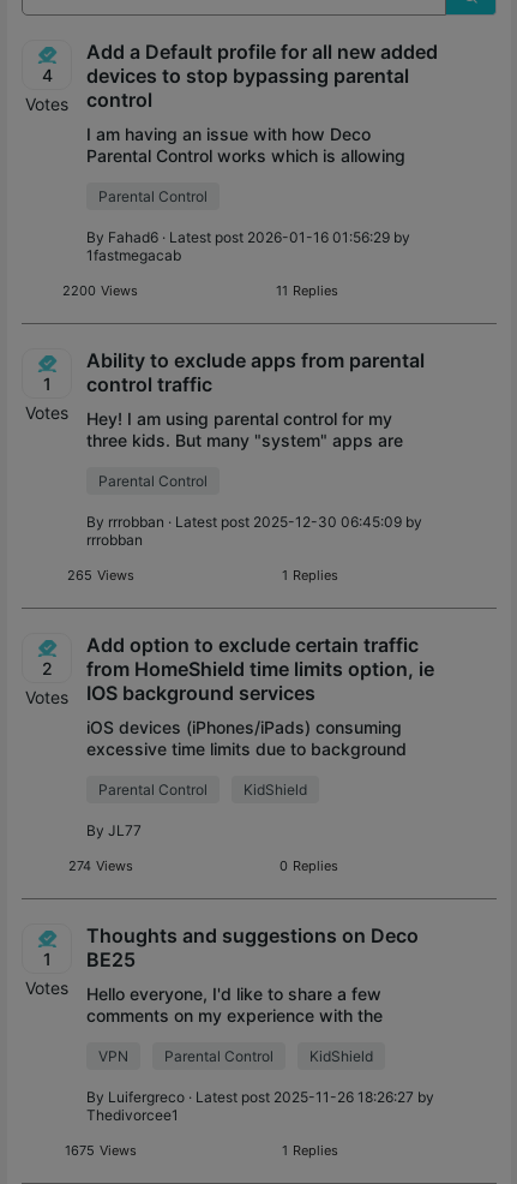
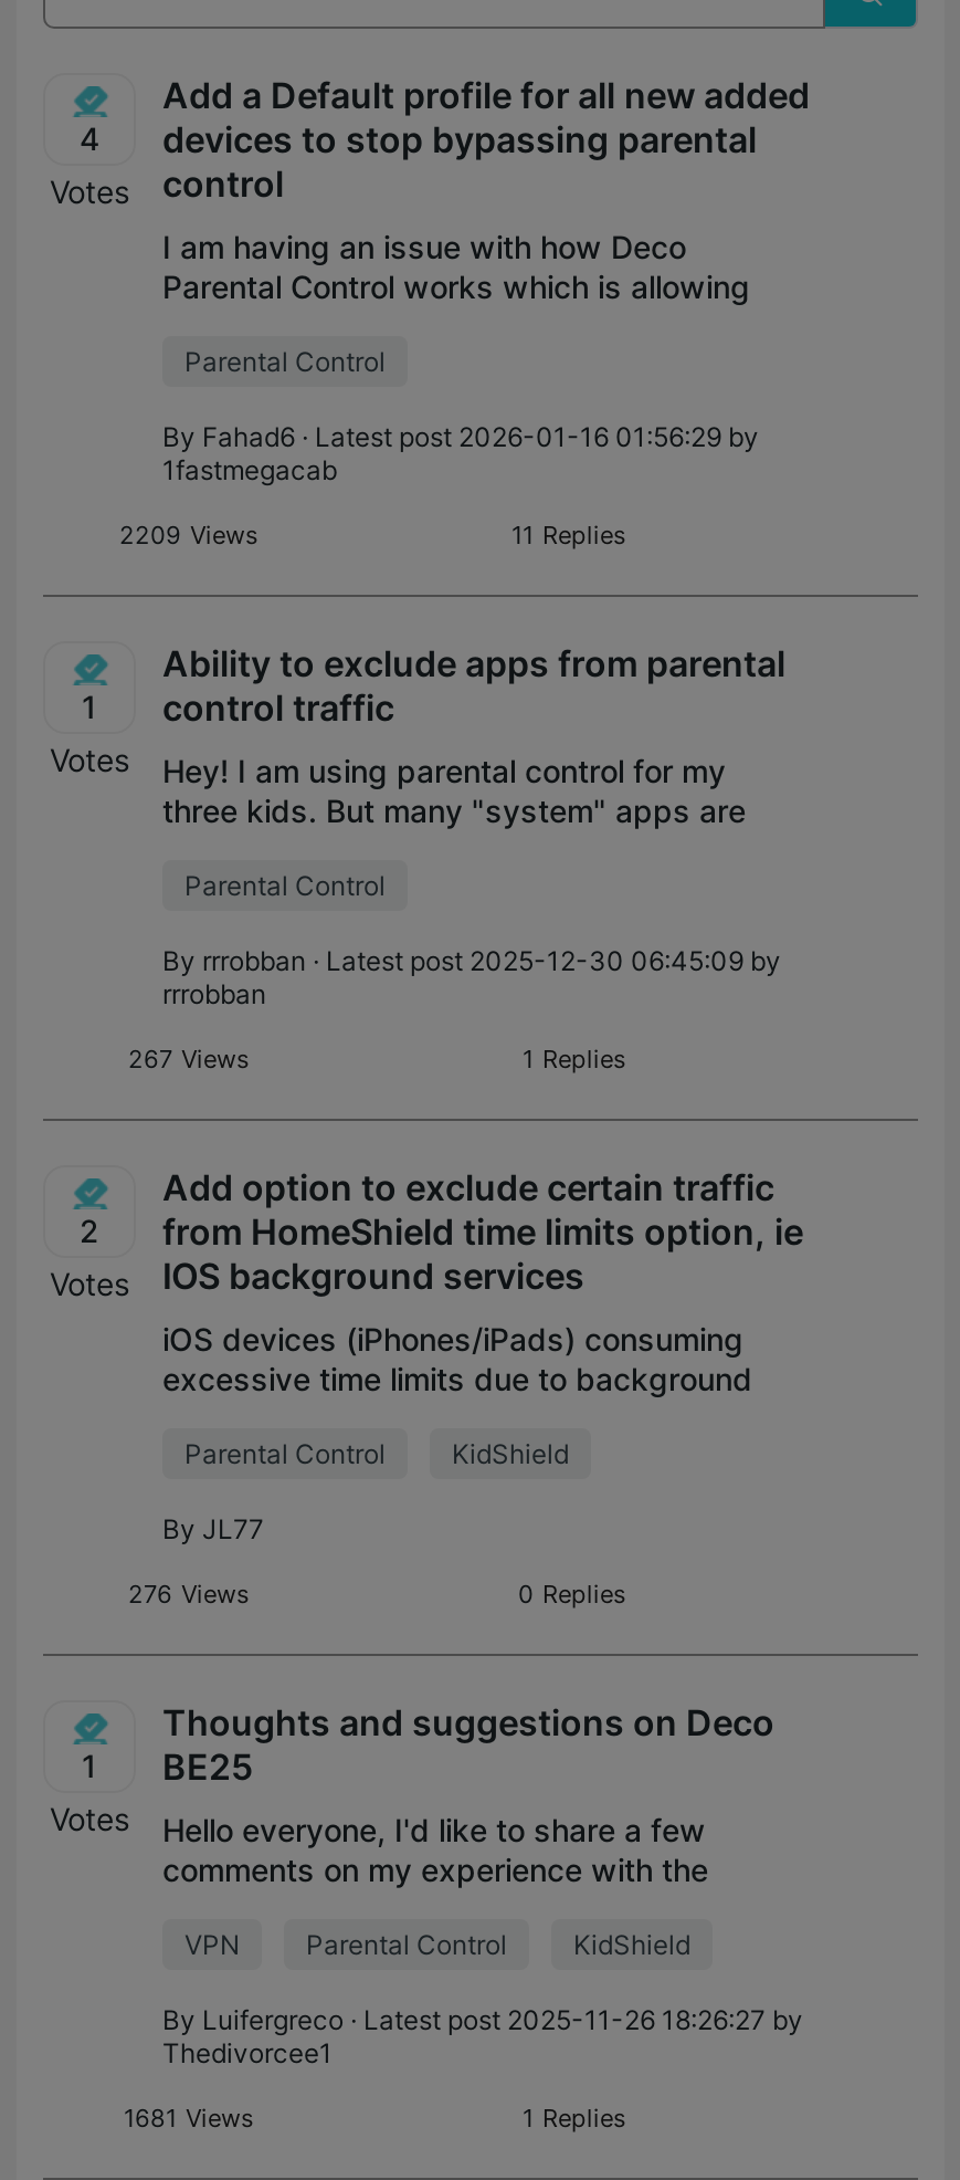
- 2200 Views
+ 2209 Views

- 265 Views
+ 267 Views

- 274 Views
+ 276 Views

- 1675 Views
+ 1681 Views
